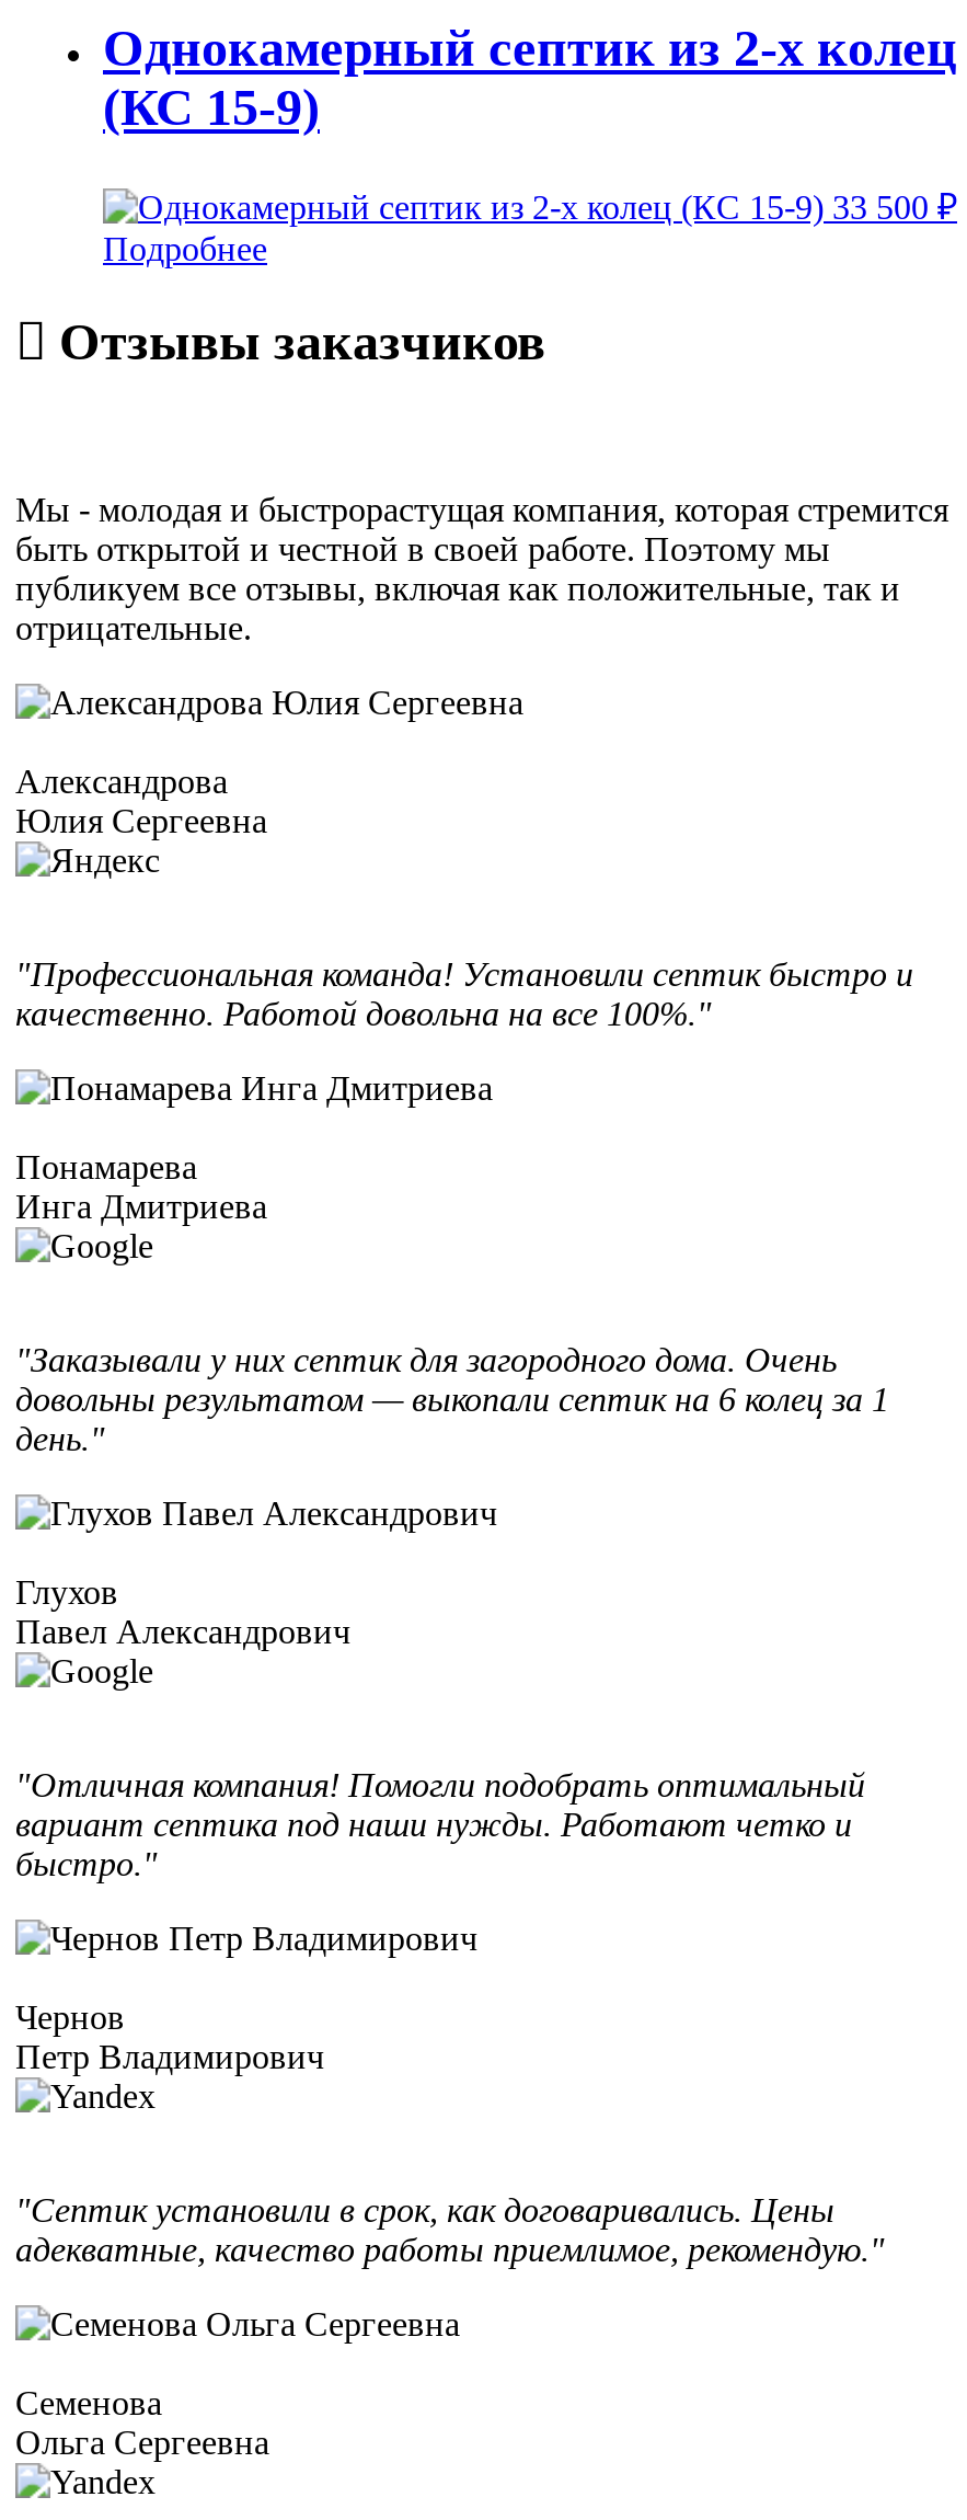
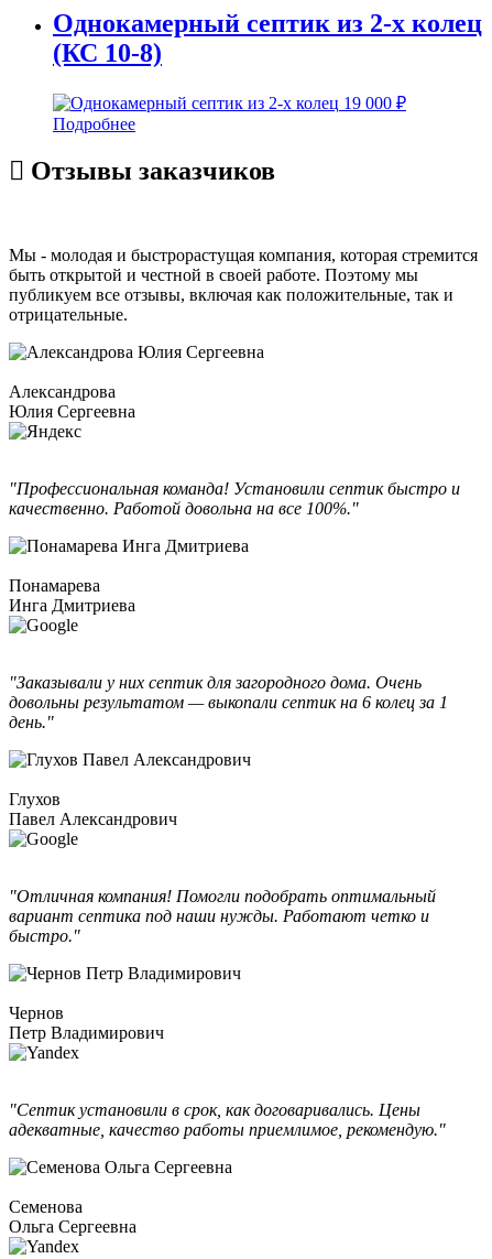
- (КС 15-9)
+ (КС 10-8)

- 33 500 ₽
+ 19 000 ₽
